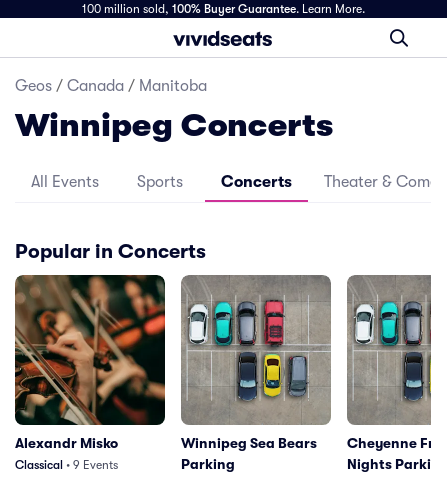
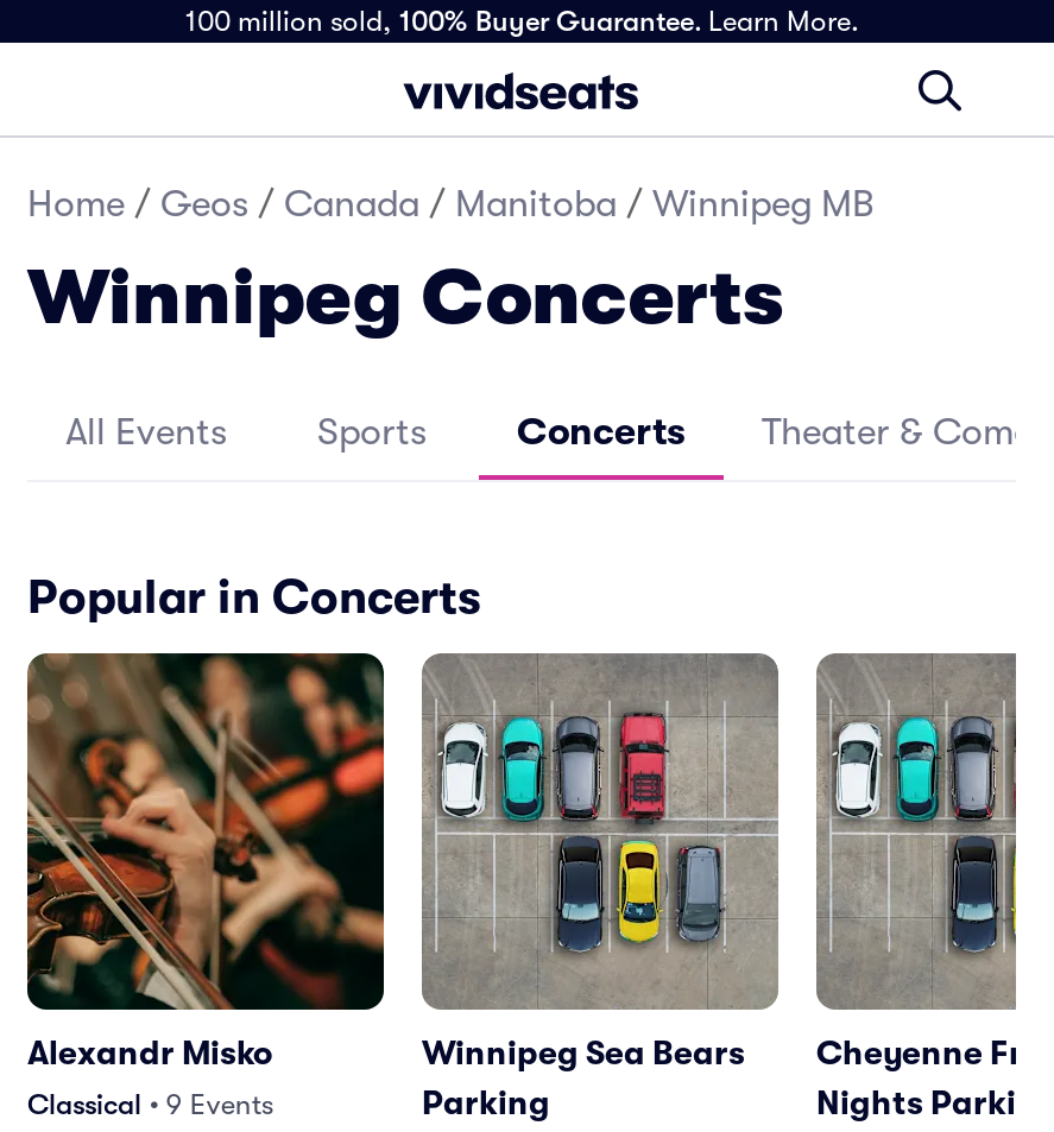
- Geos / Canada / Manitoba
+ Home / Geos / Canada / Manitoba / Winnipeg MB
